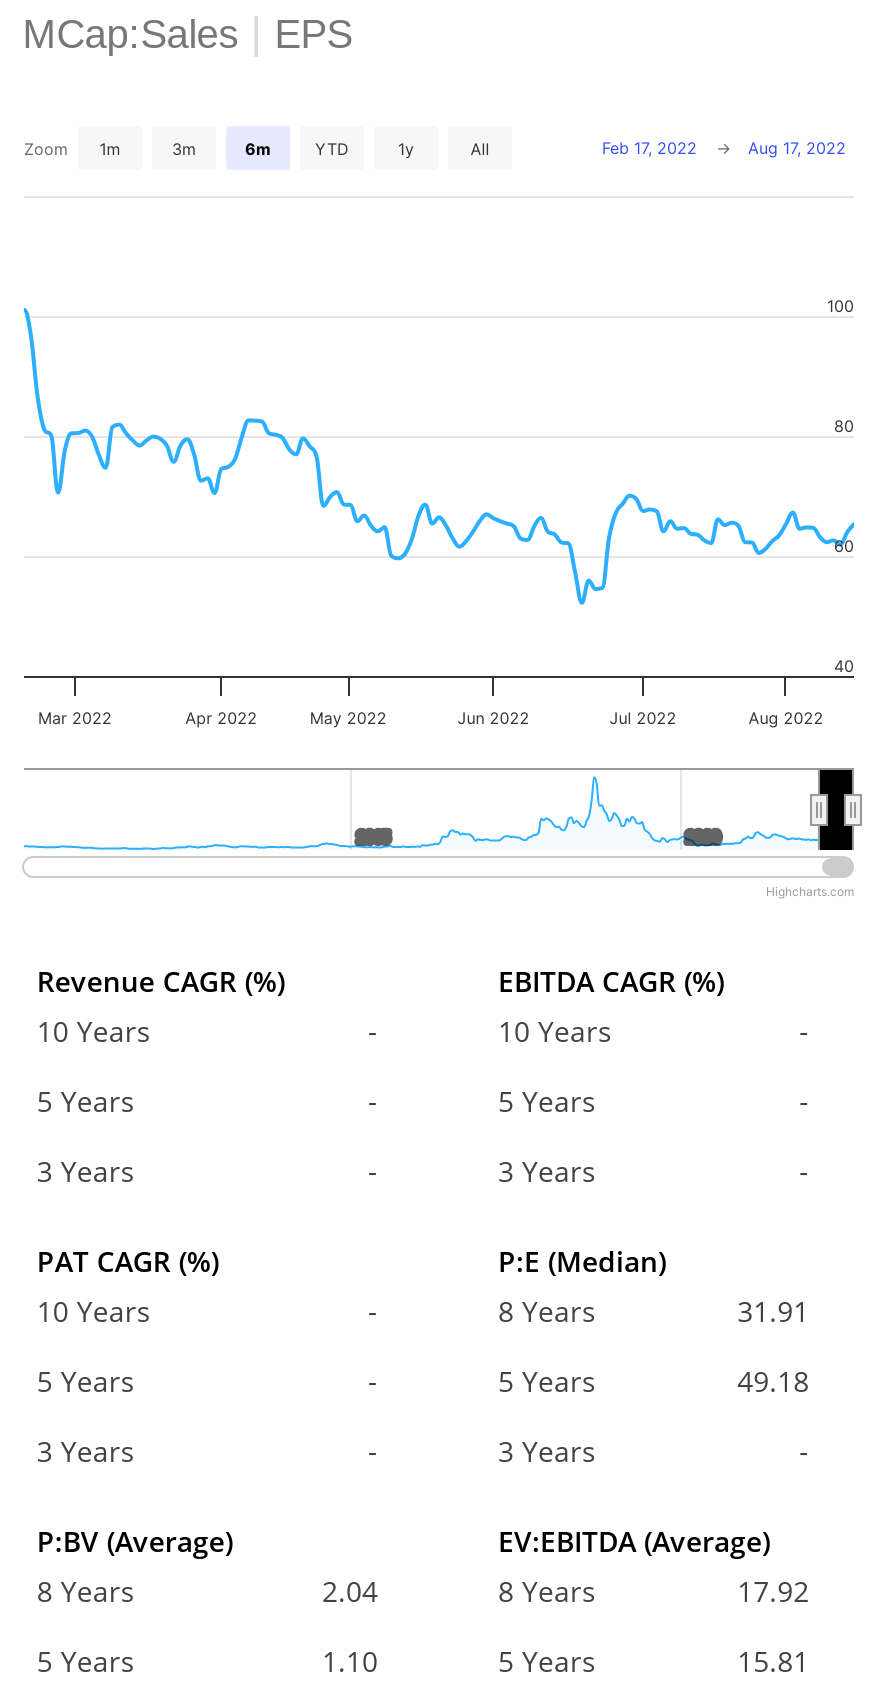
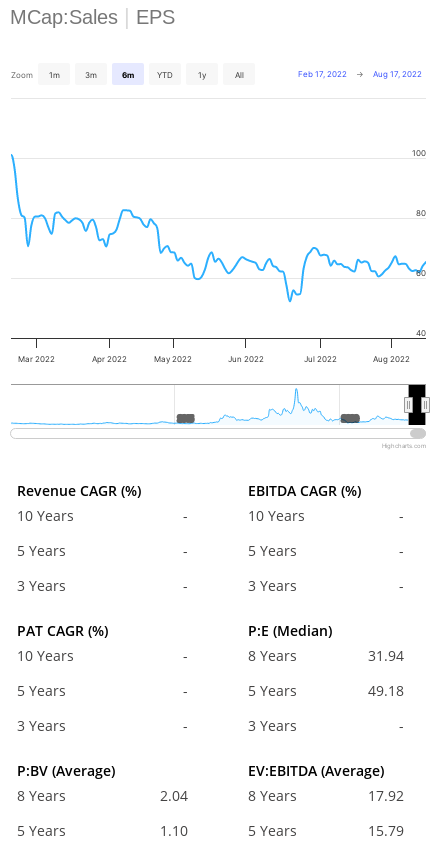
- 31.91
+ 31.94

- 15.81
+ 15.79
